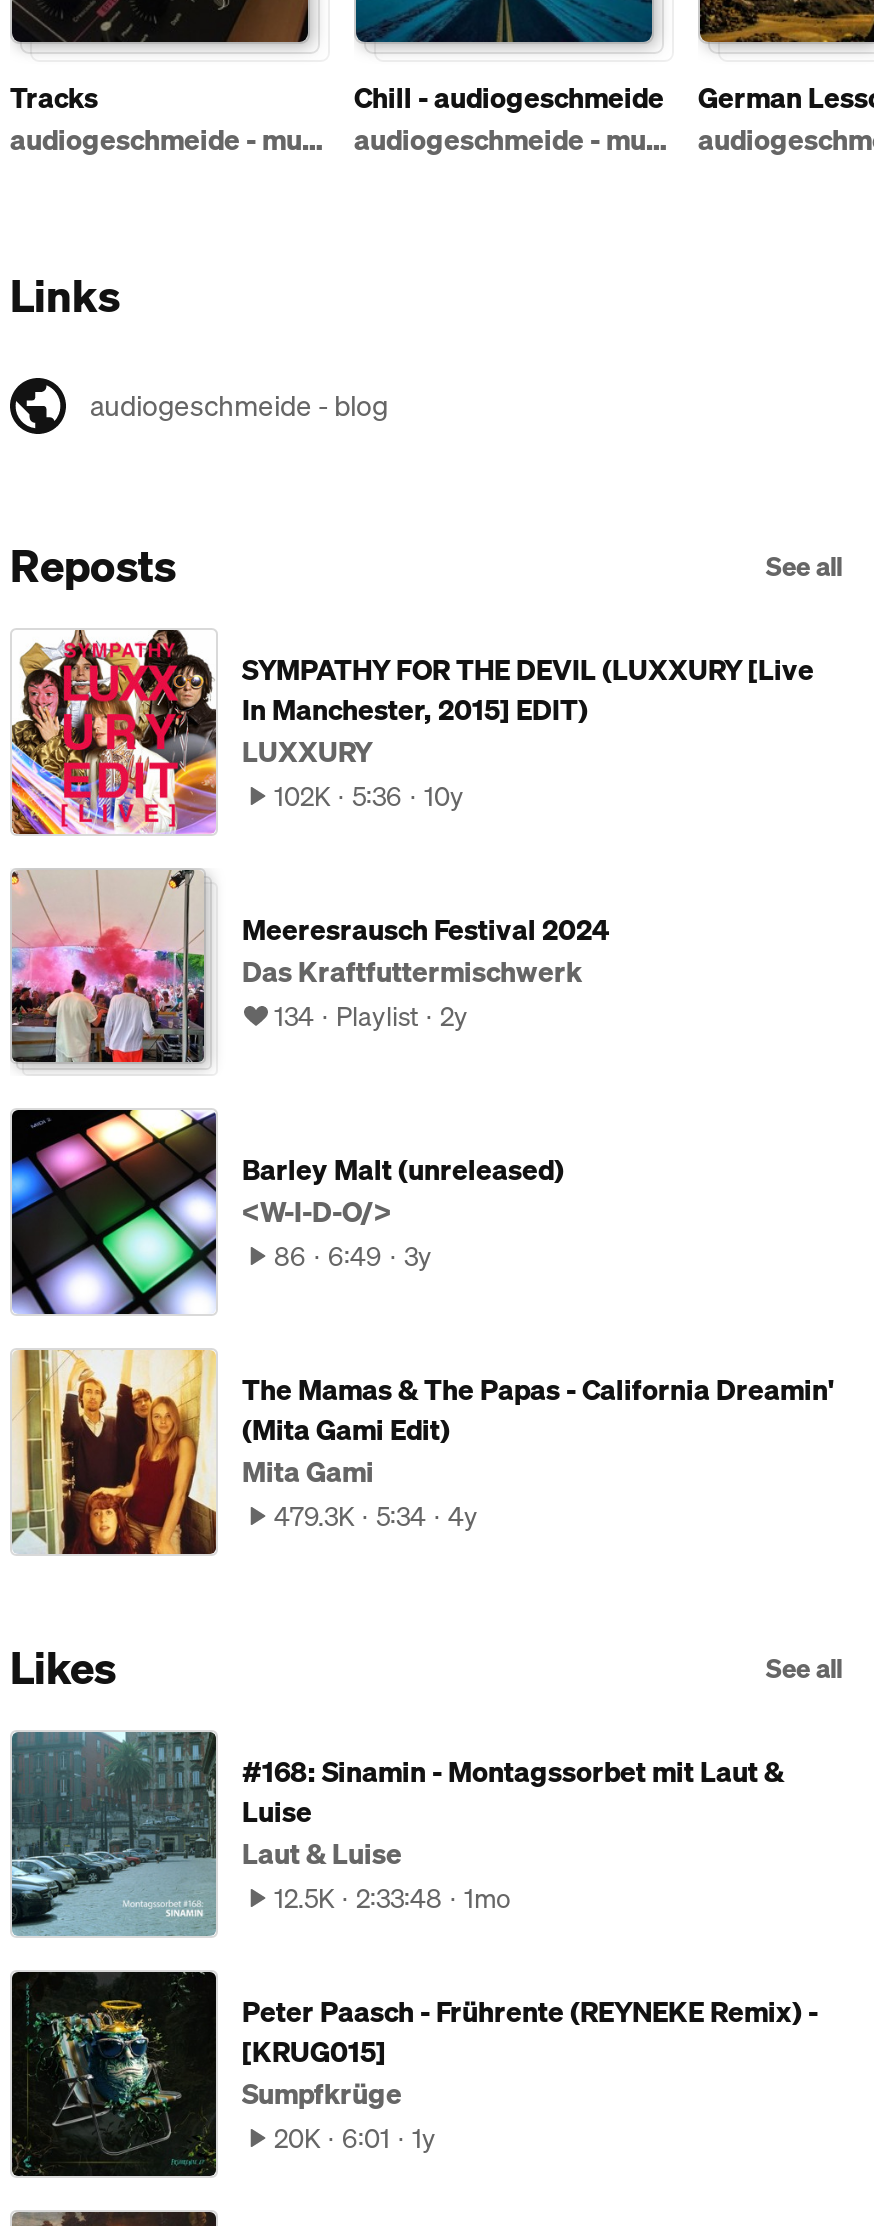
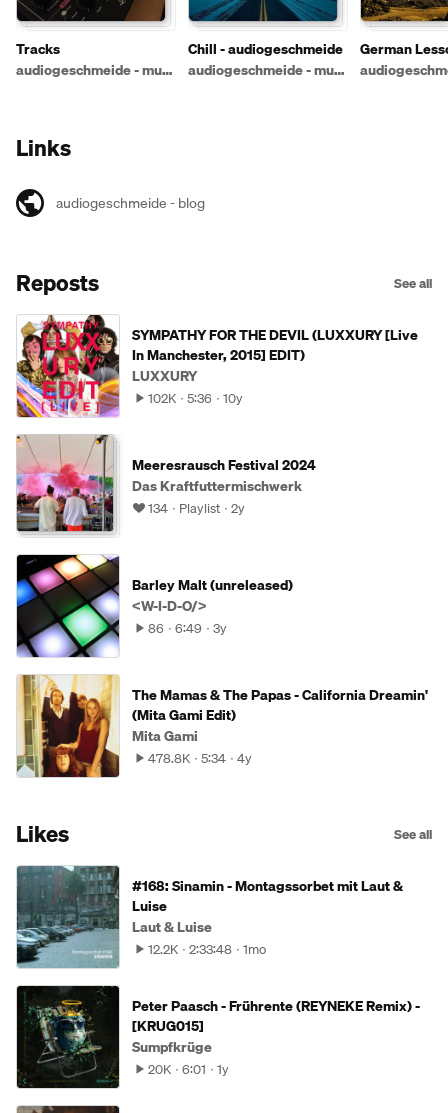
- 479.3K 5:34 4y
+ 478.8K 5:34 4y

- 12.5K 2:33:48 1mo
+ 12.2K 2:33:48 1mo
